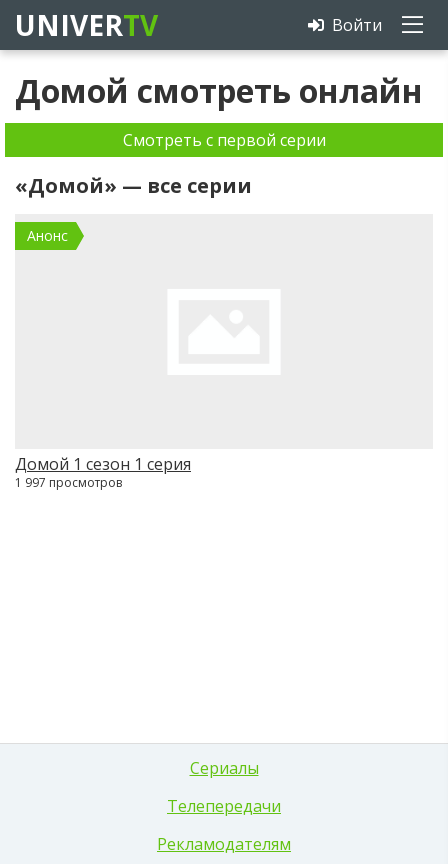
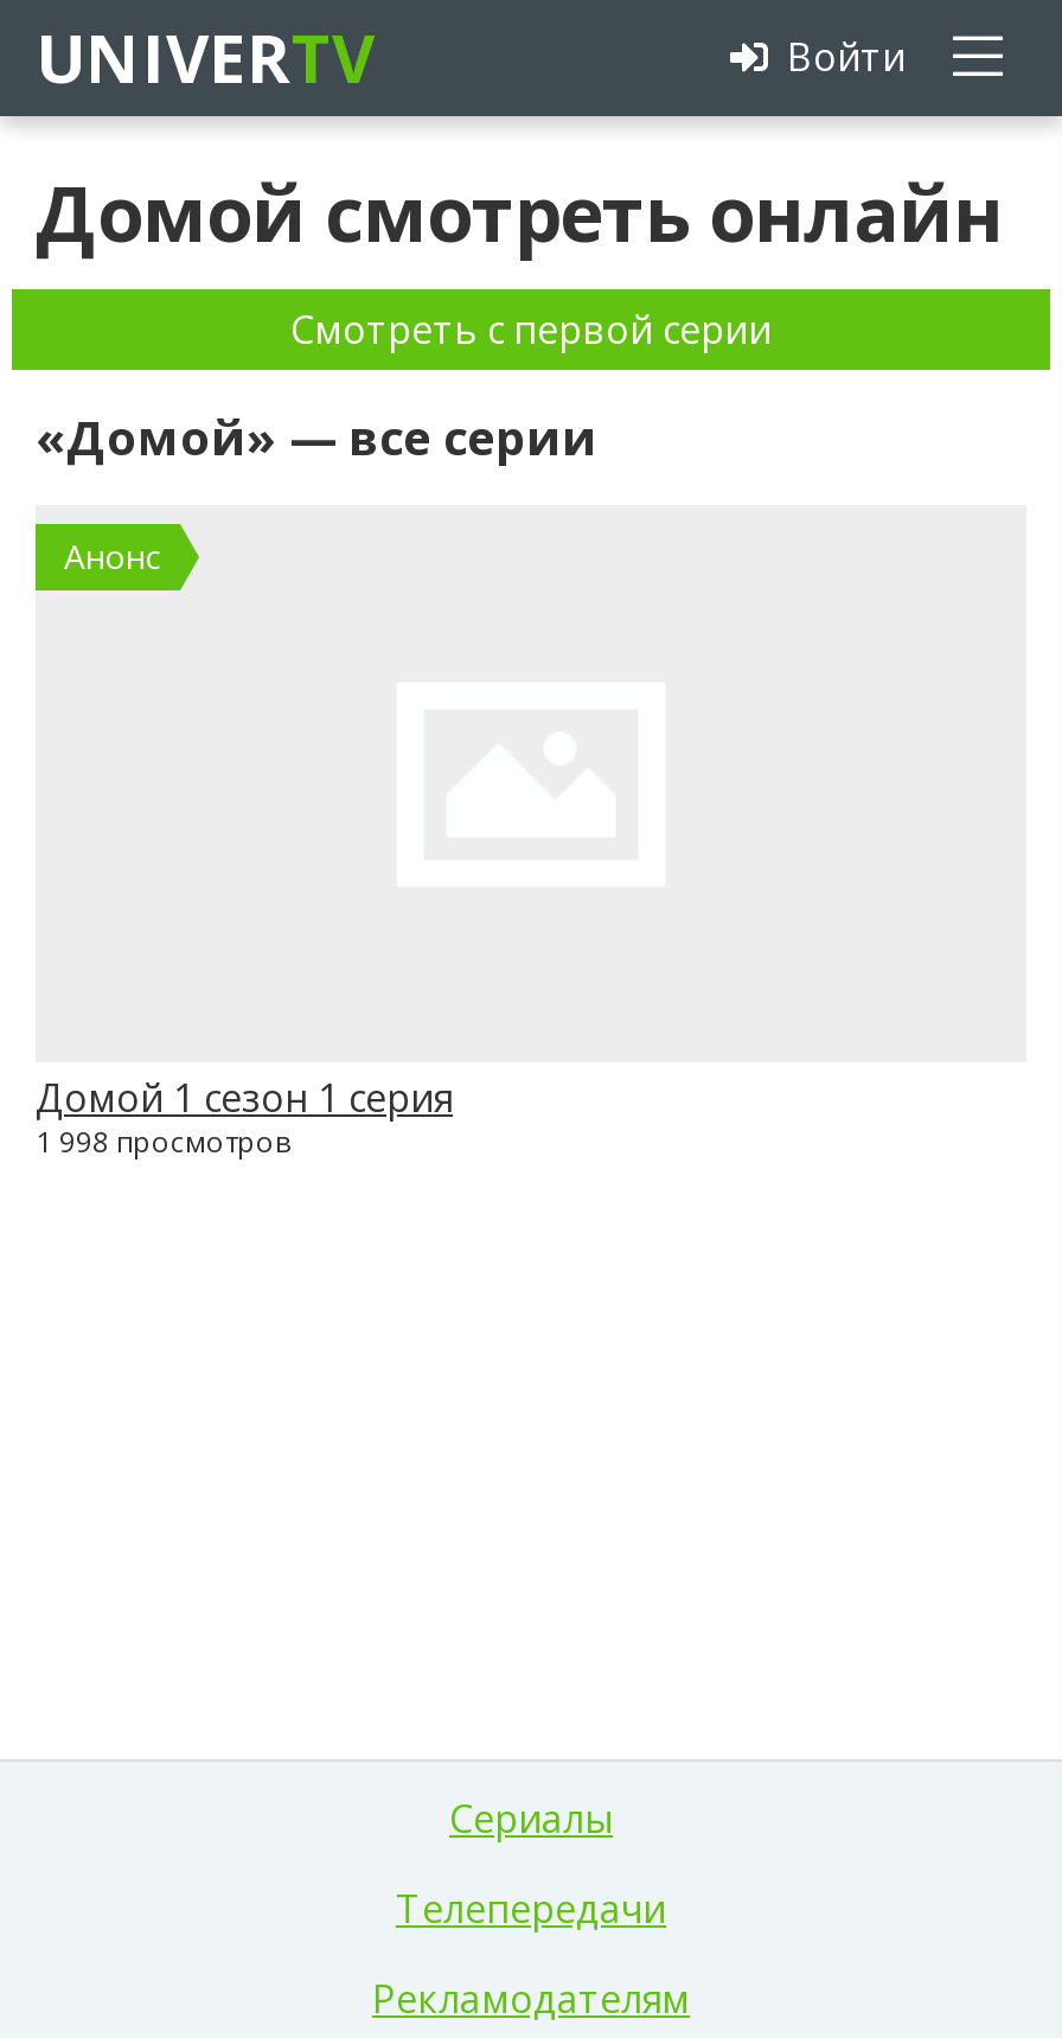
- 1 997 просмотров
+ 1 998 просмотров
